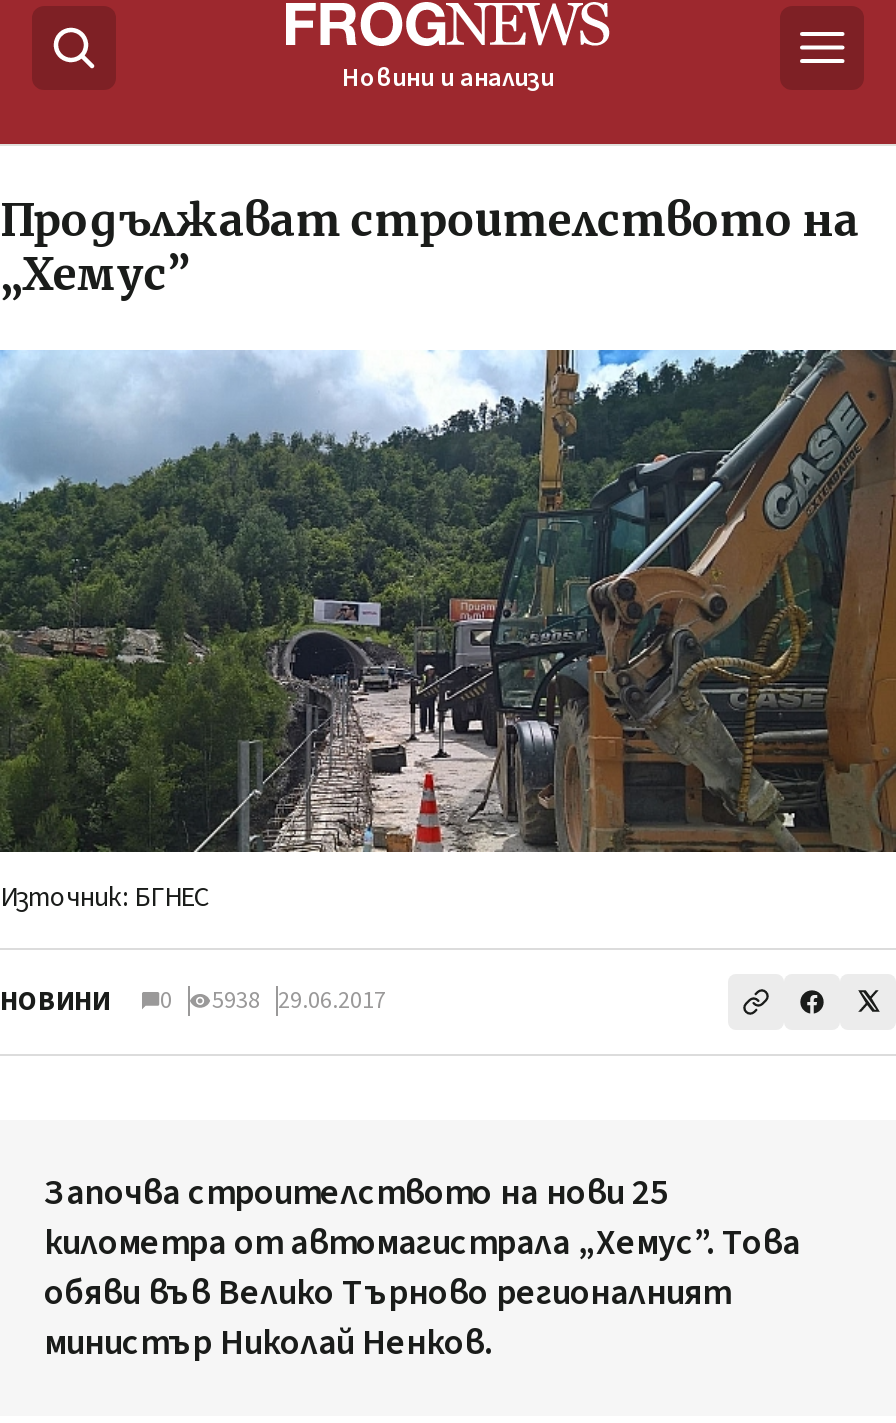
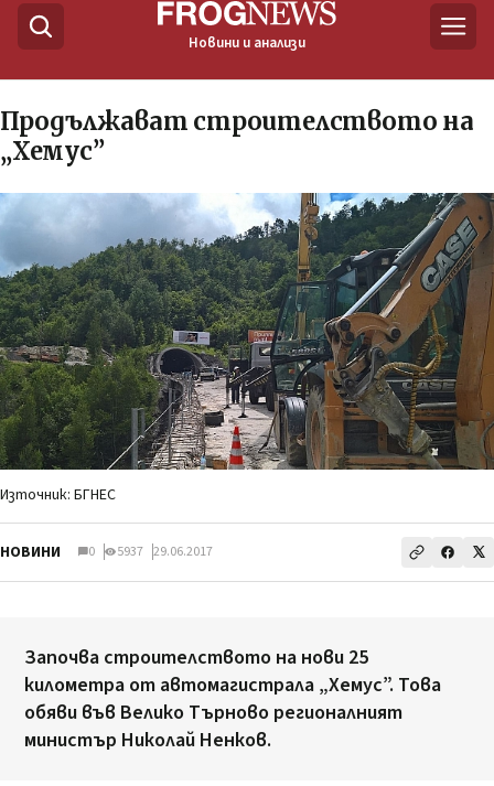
- НОВИНИ 0 5938 29.06.2017
+ НОВИНИ 0 5937 29.06.2017
